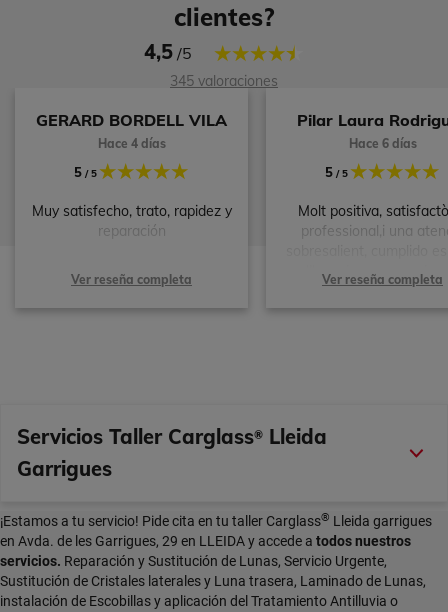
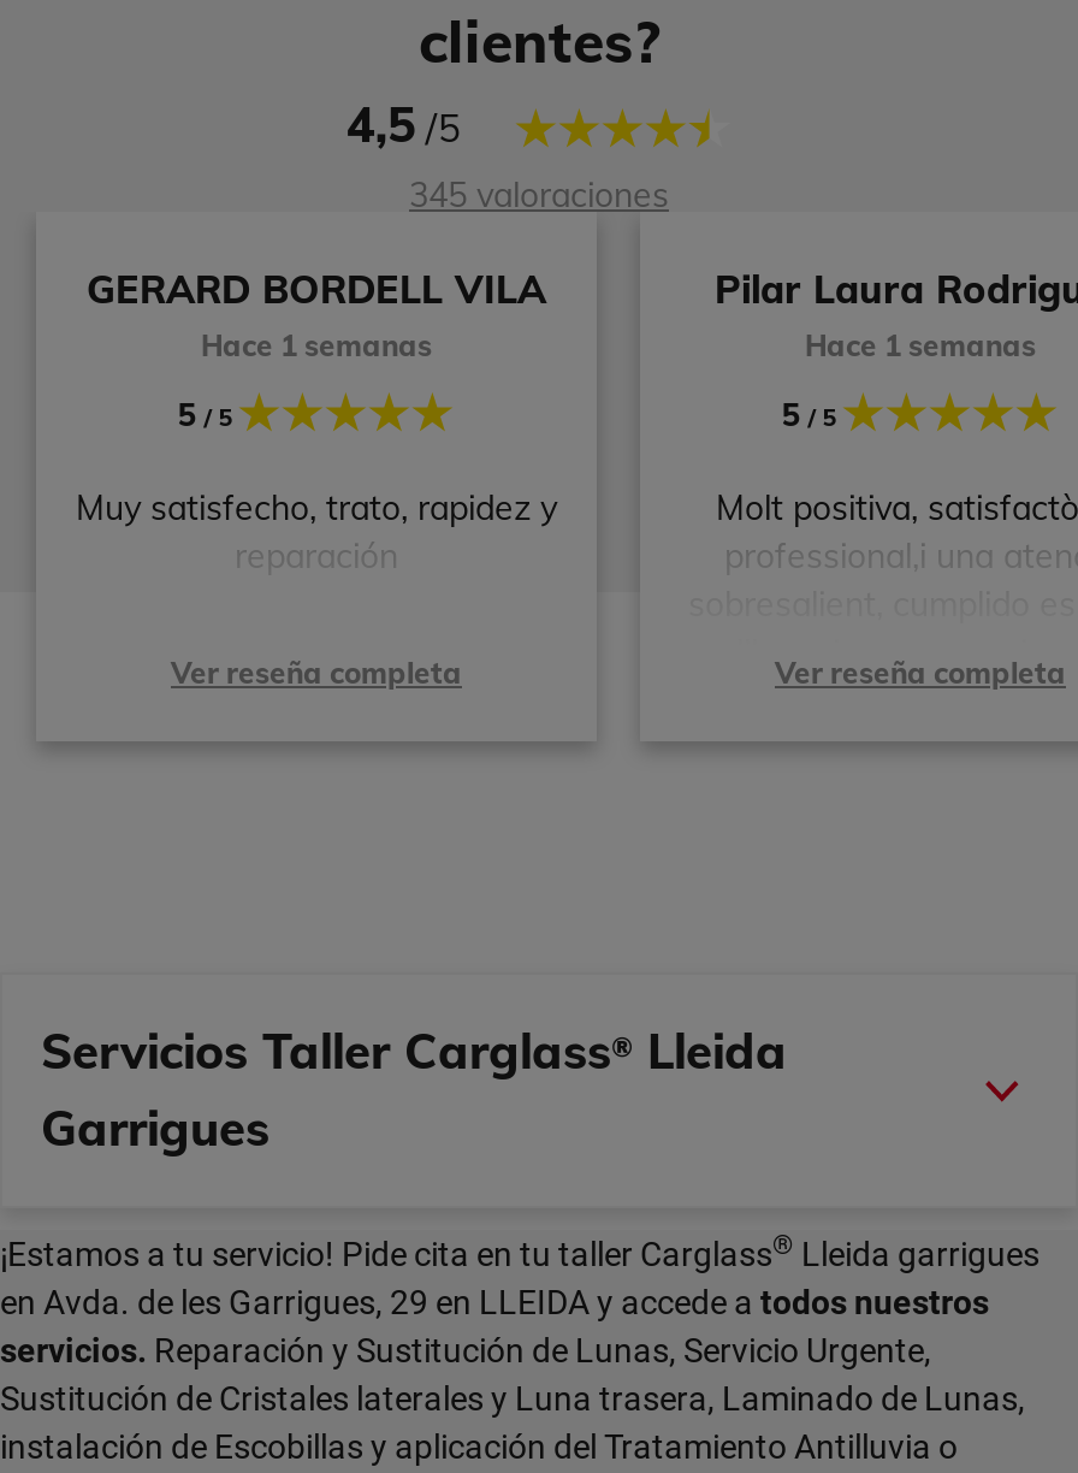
- Hace 4 días
+ Hace 1 semanas

- Hace 6 días
+ Hace 1 semanas
